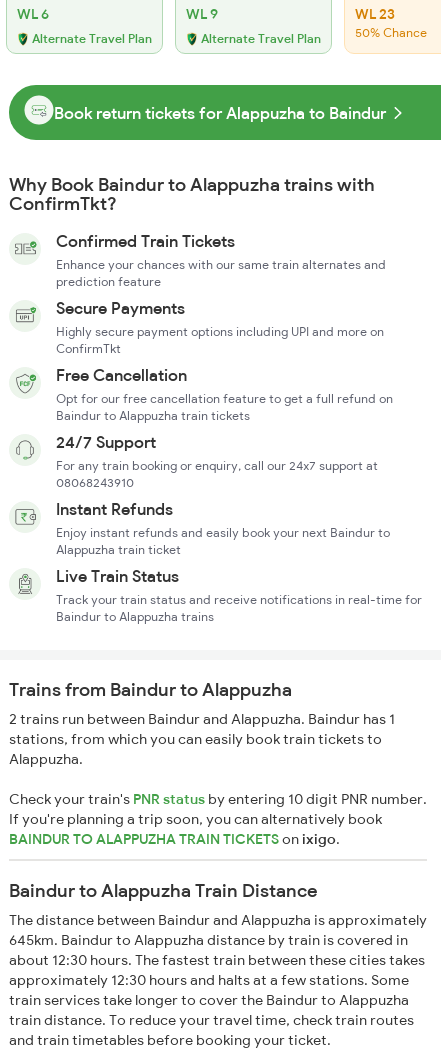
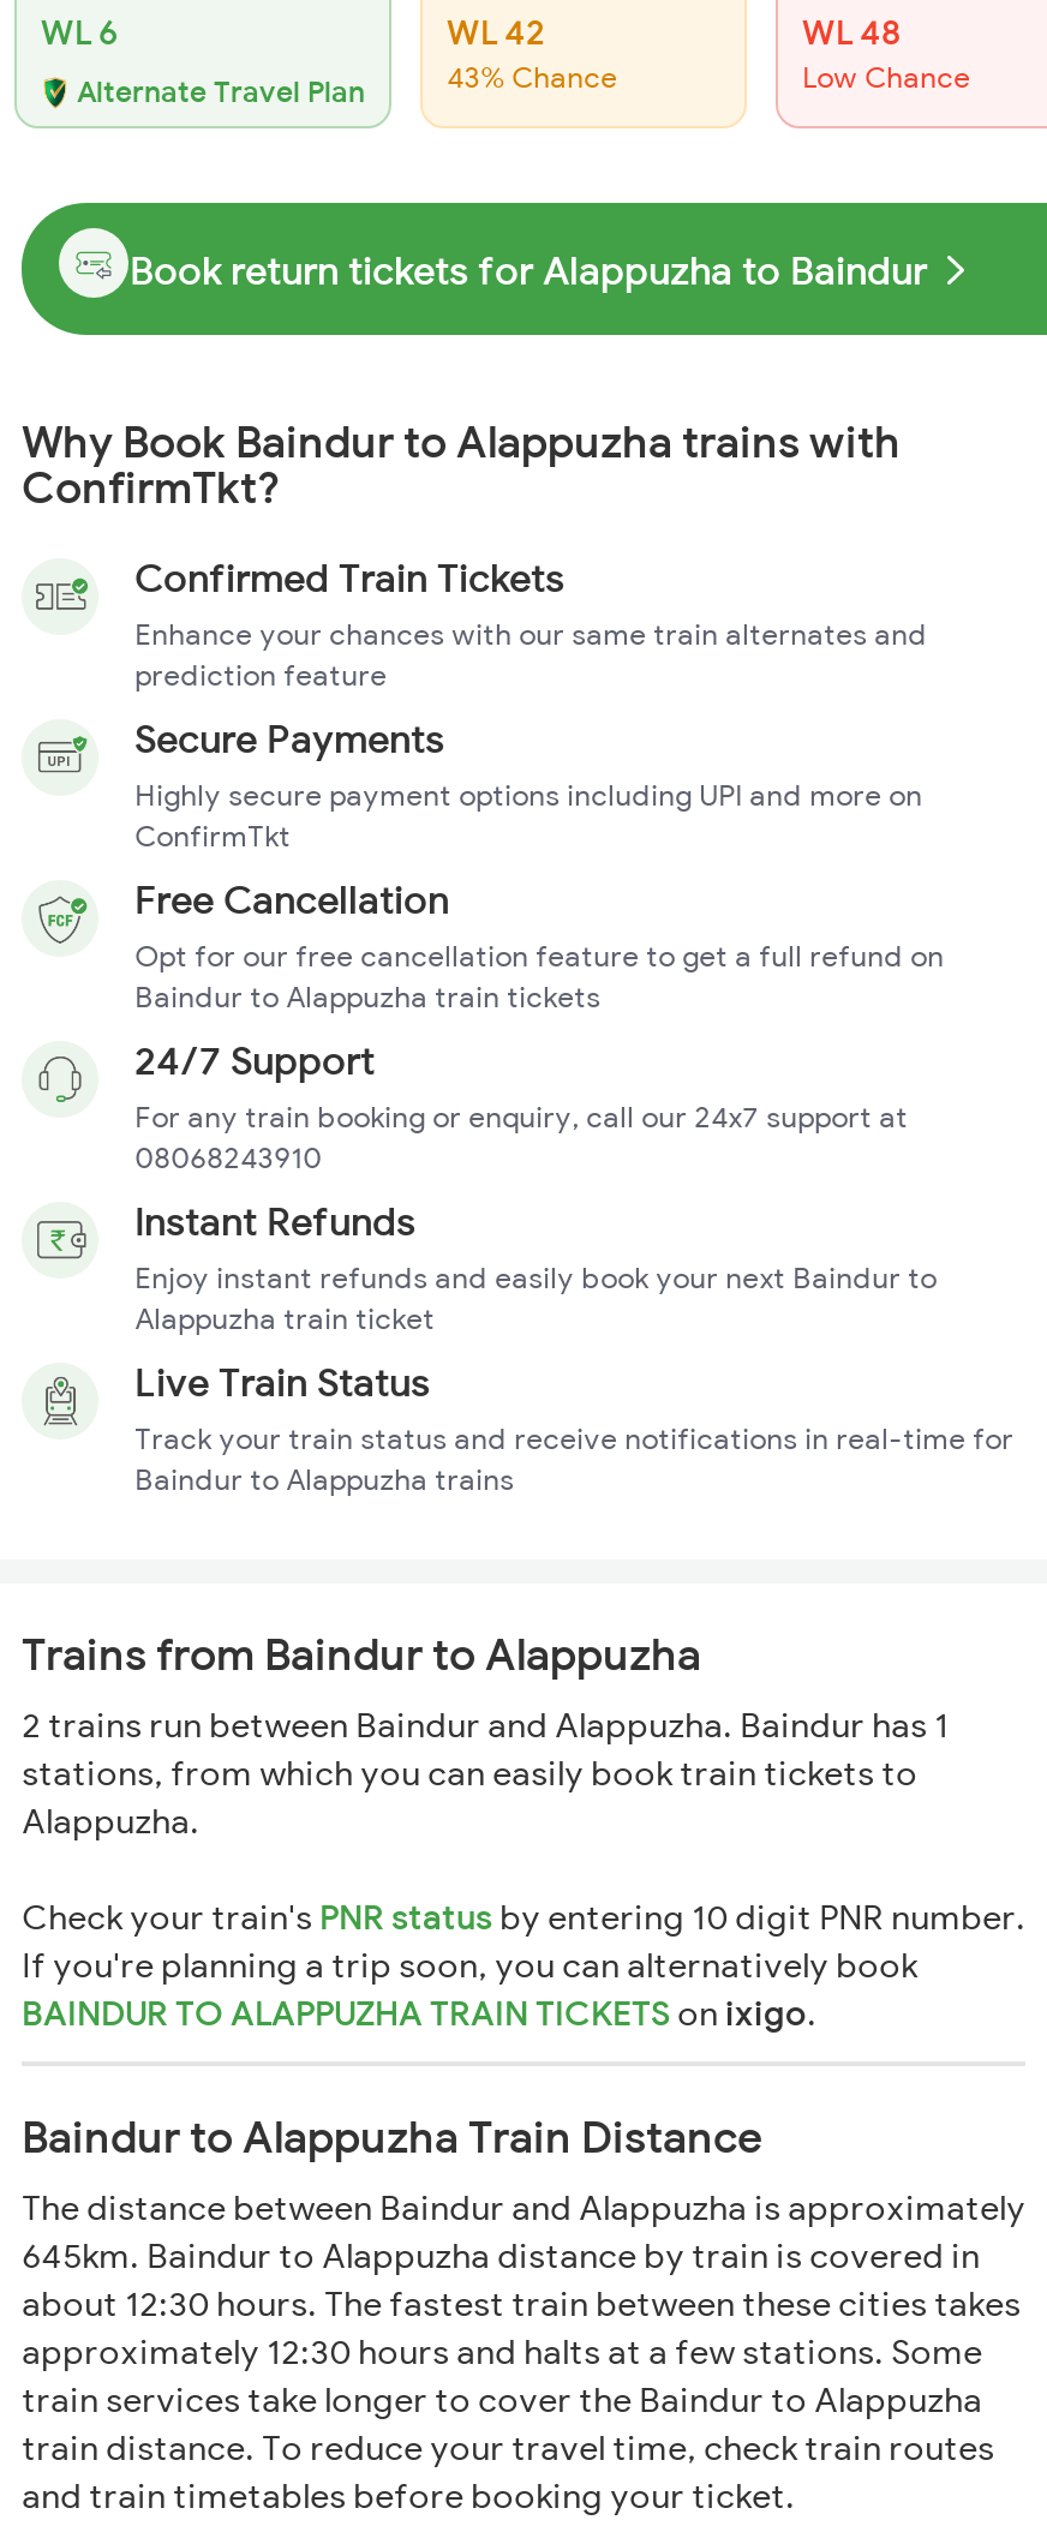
- WL 9
- Alternate Travel Plan
+ WL 42
+ 43% Chance

- WL 23
+ WL 48

- 50% Chance
+ Low Chance
